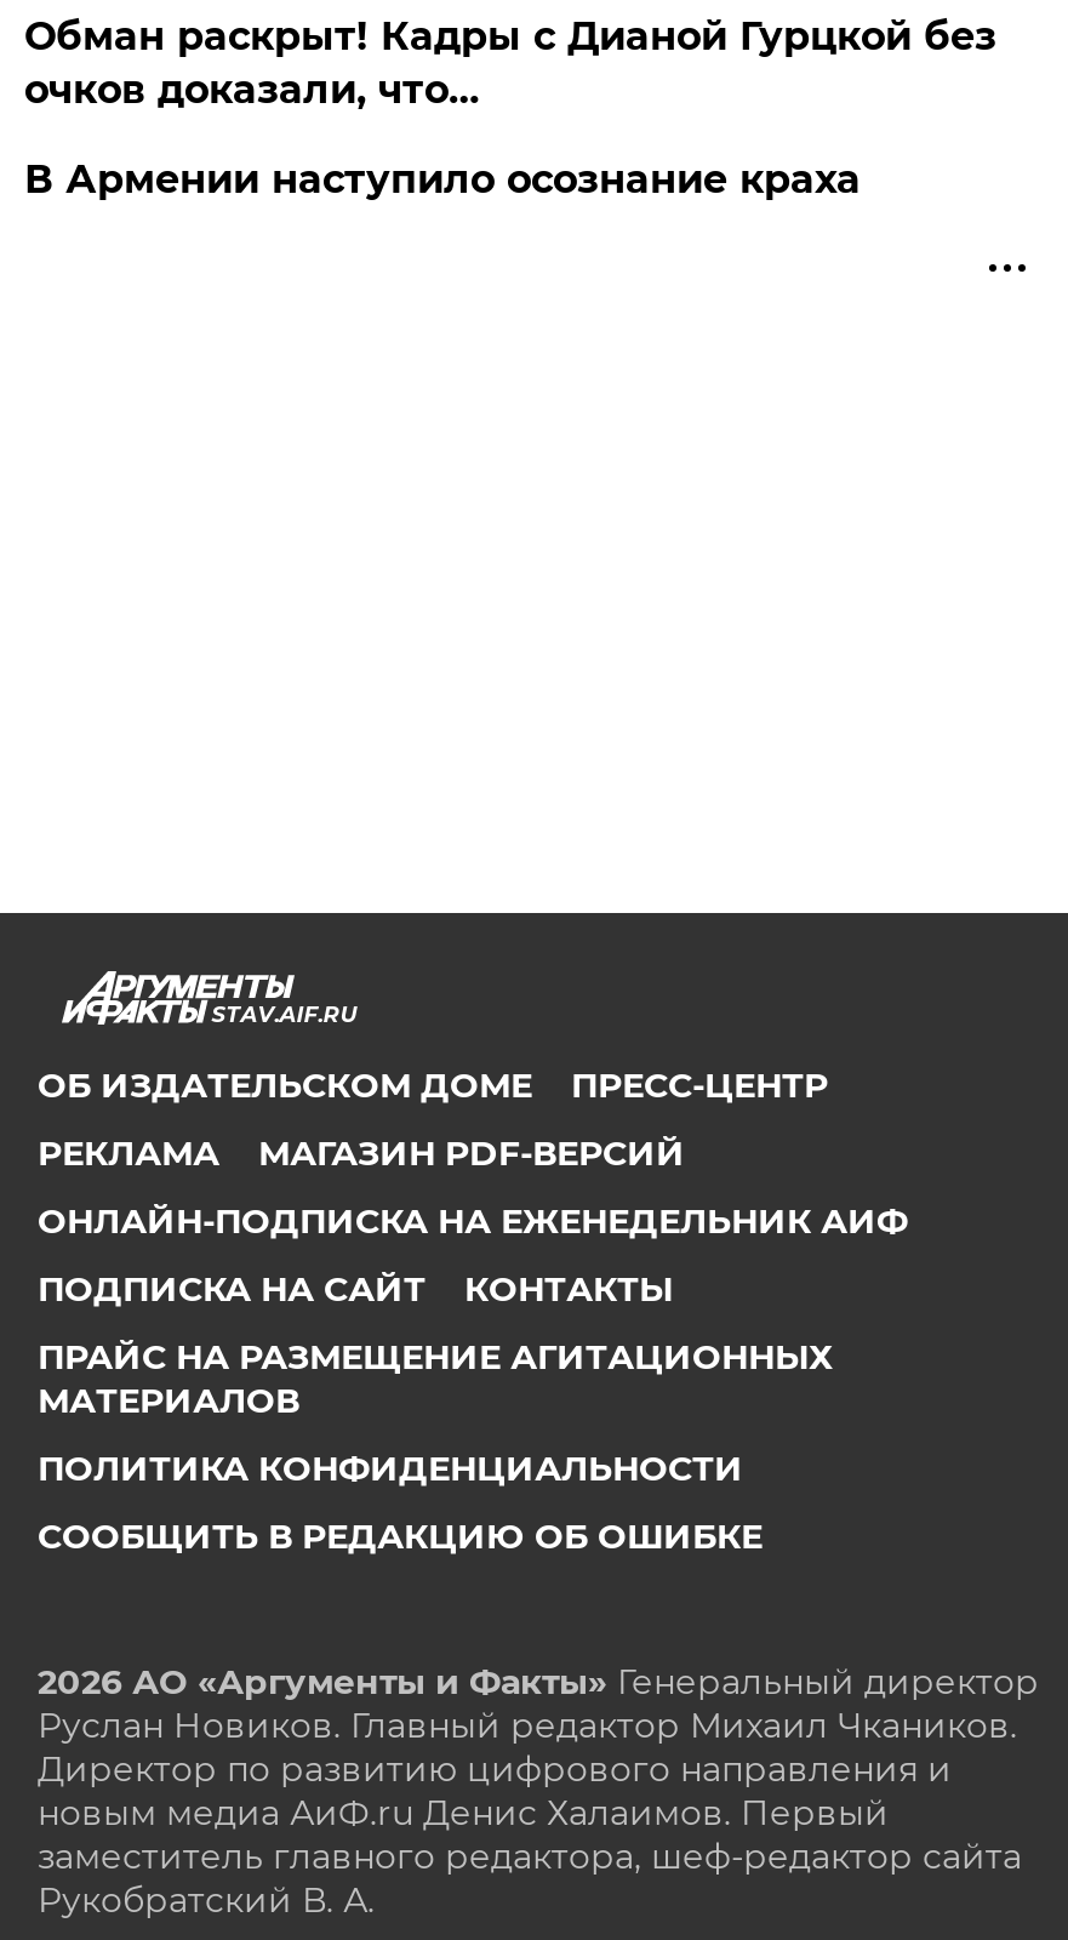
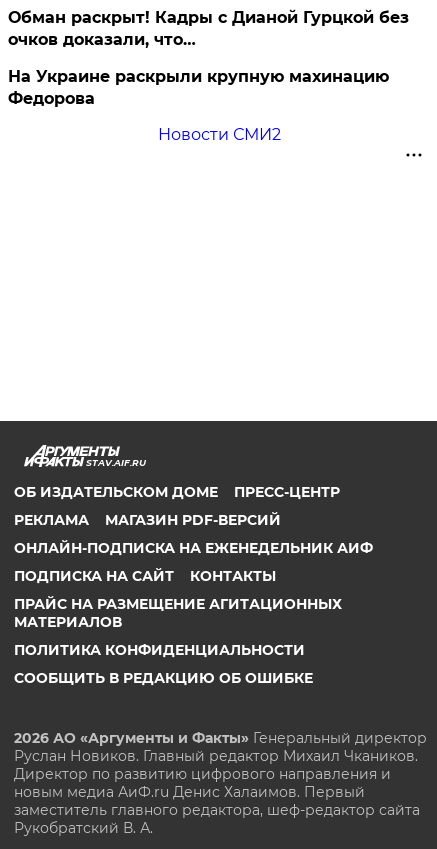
- В Армении наступило осознание краха
+ На Украине раскрыли крупную махинацию
+ Федорова
+ Новости СМИ2
